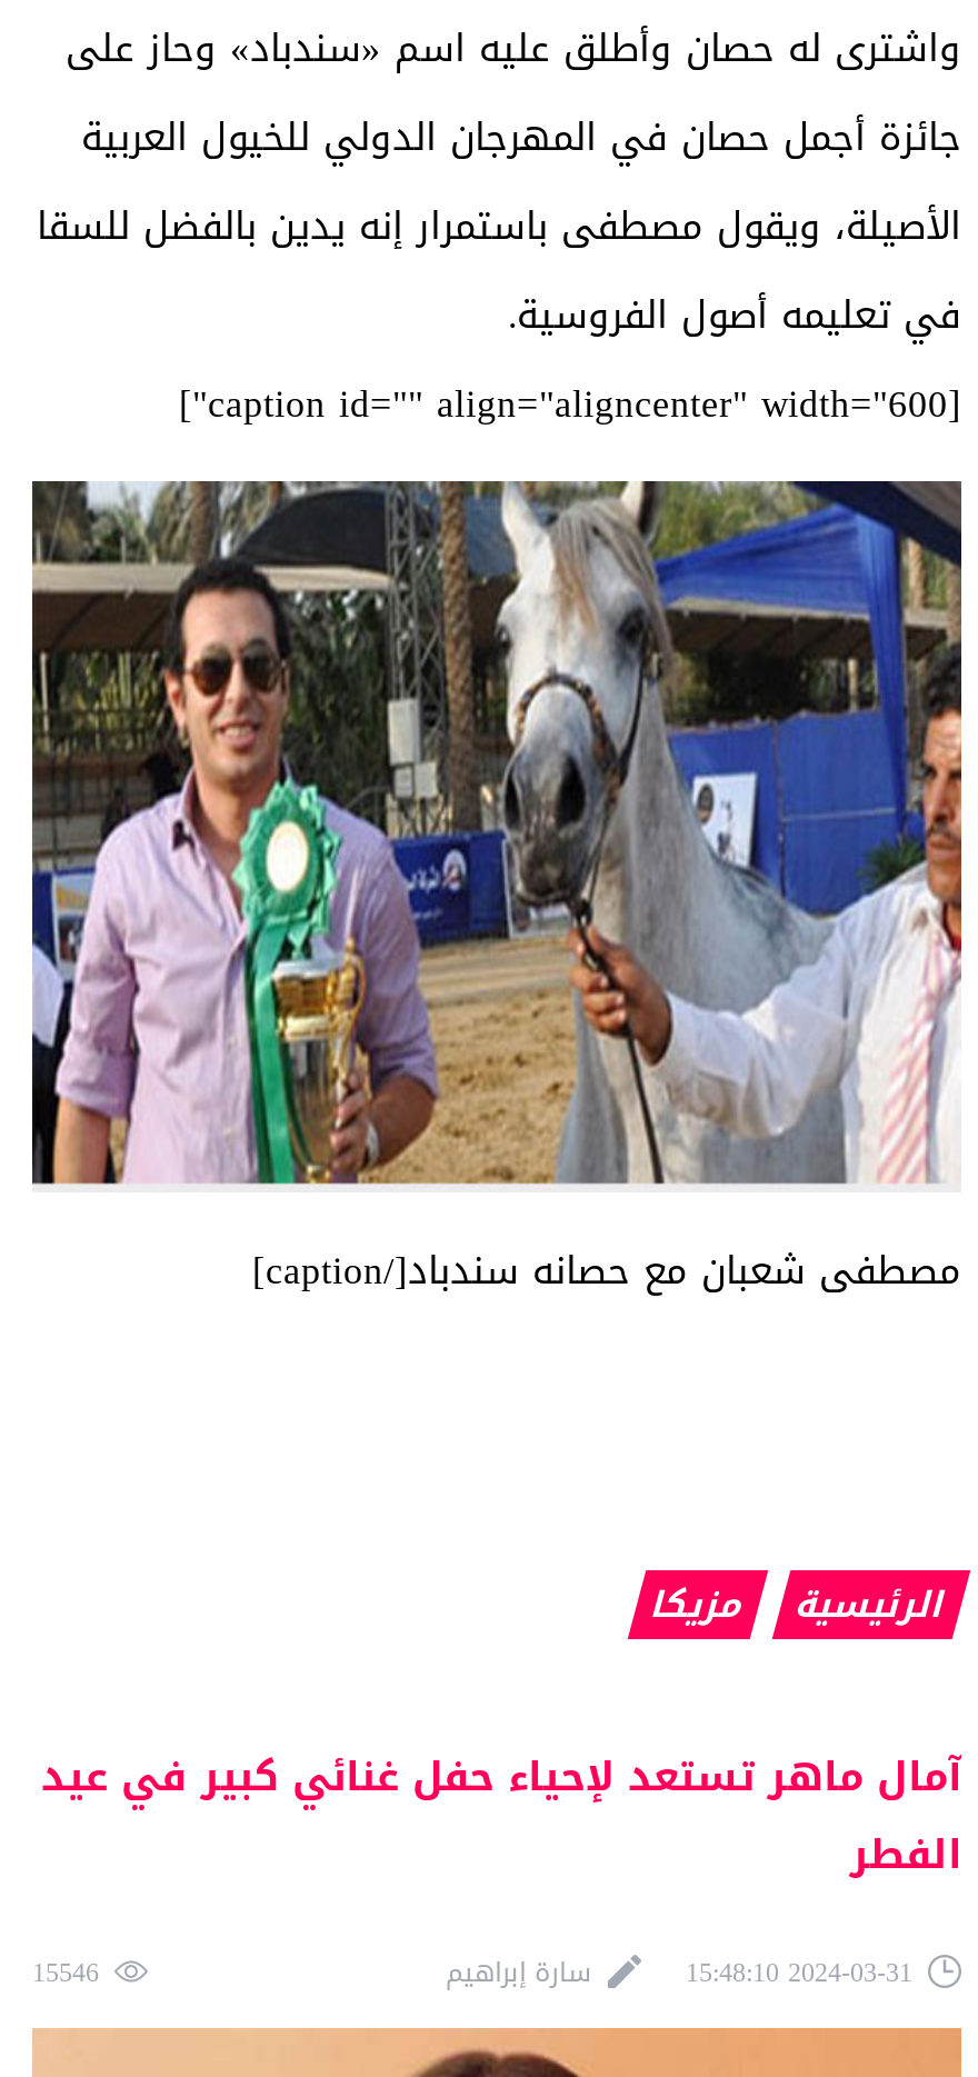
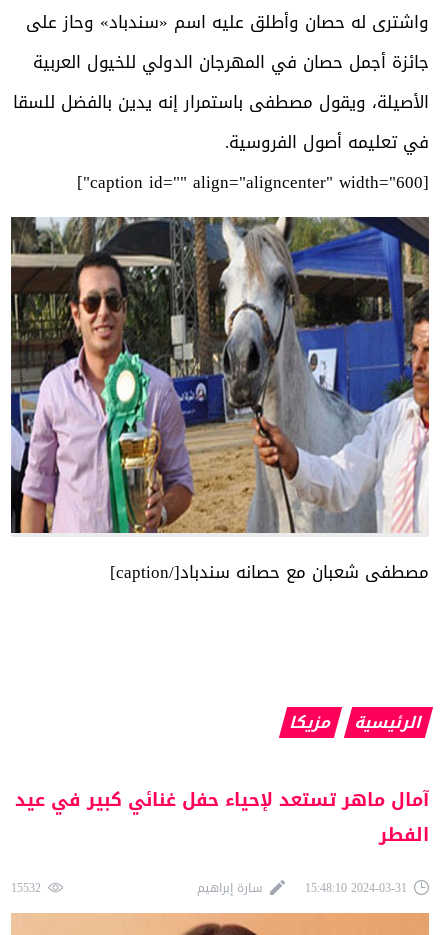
- 15546
+ 15532
